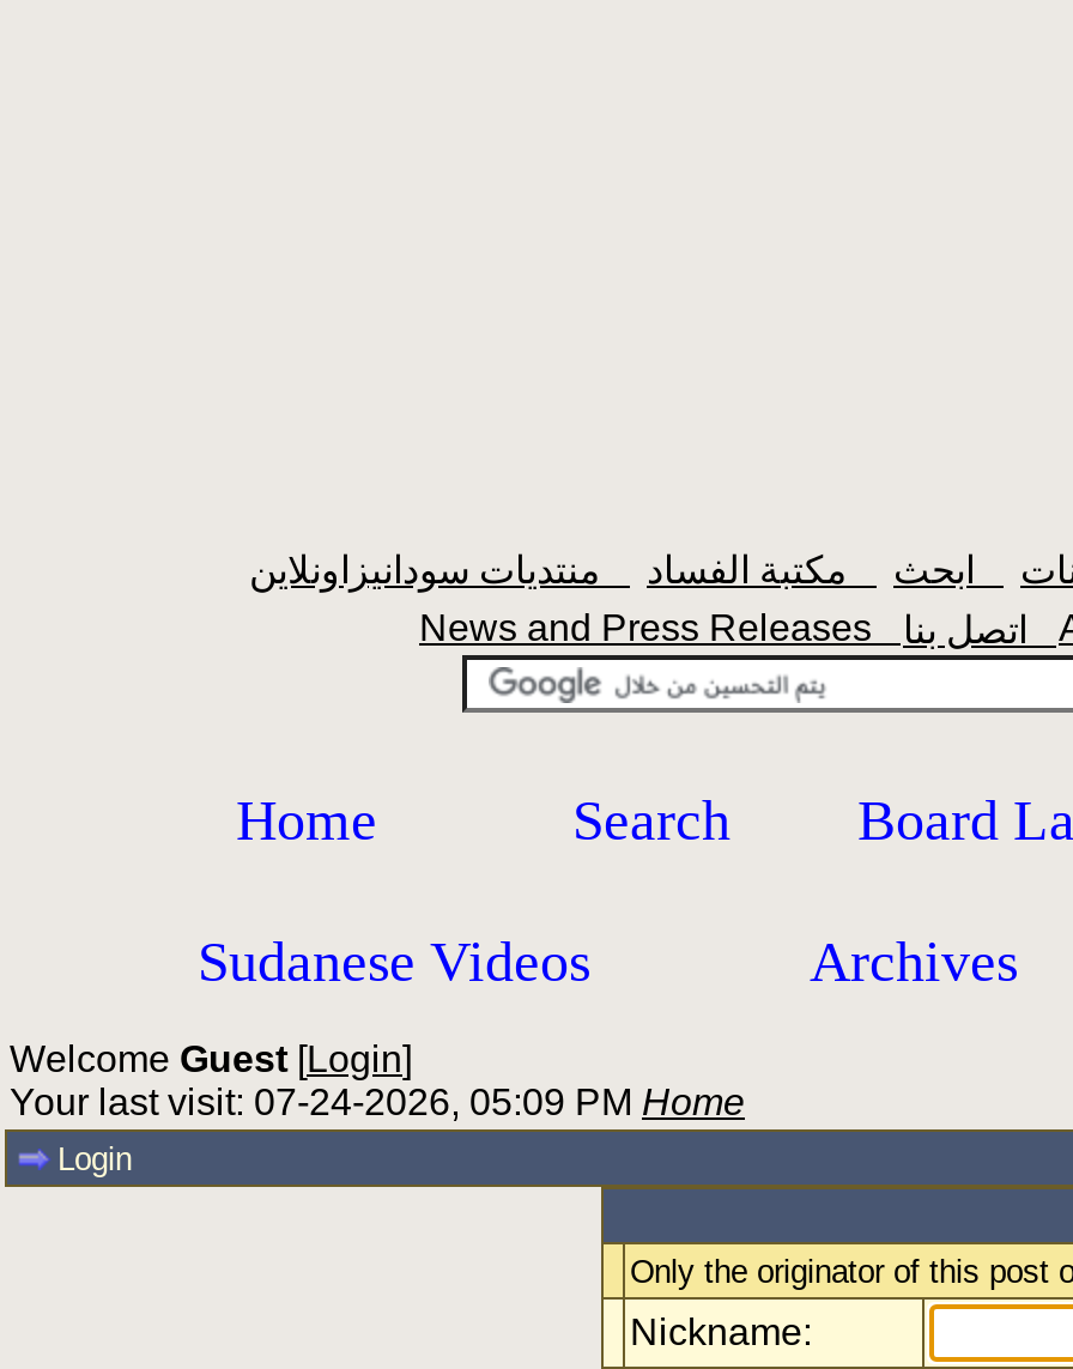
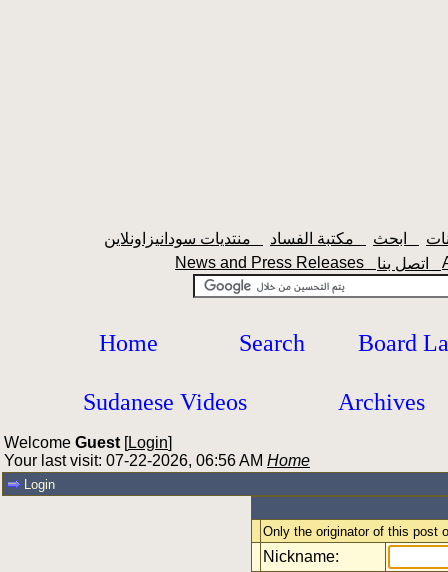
- Your last visit: 07-24-2026, 05:09 PM Home
+ Your last visit: 07-22-2026, 06:56 AM Home
